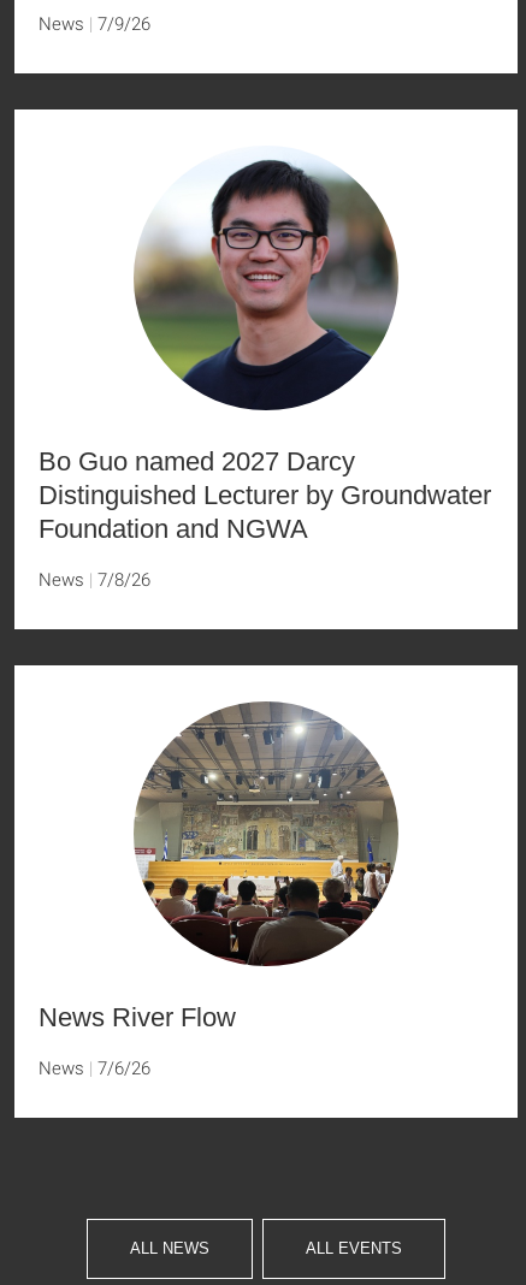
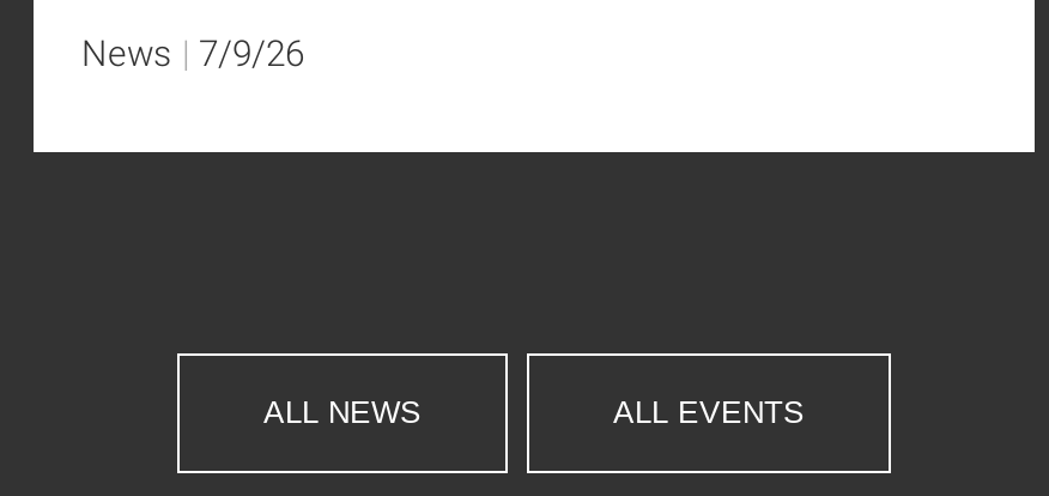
- [image]
- Bo Guo named 2027 Darcy
- Distinguished Lecturer by Groundwater
- Foundation and NGWA
- News 7/8/26

- [image]
- News River Flow
- News 7/6/26
